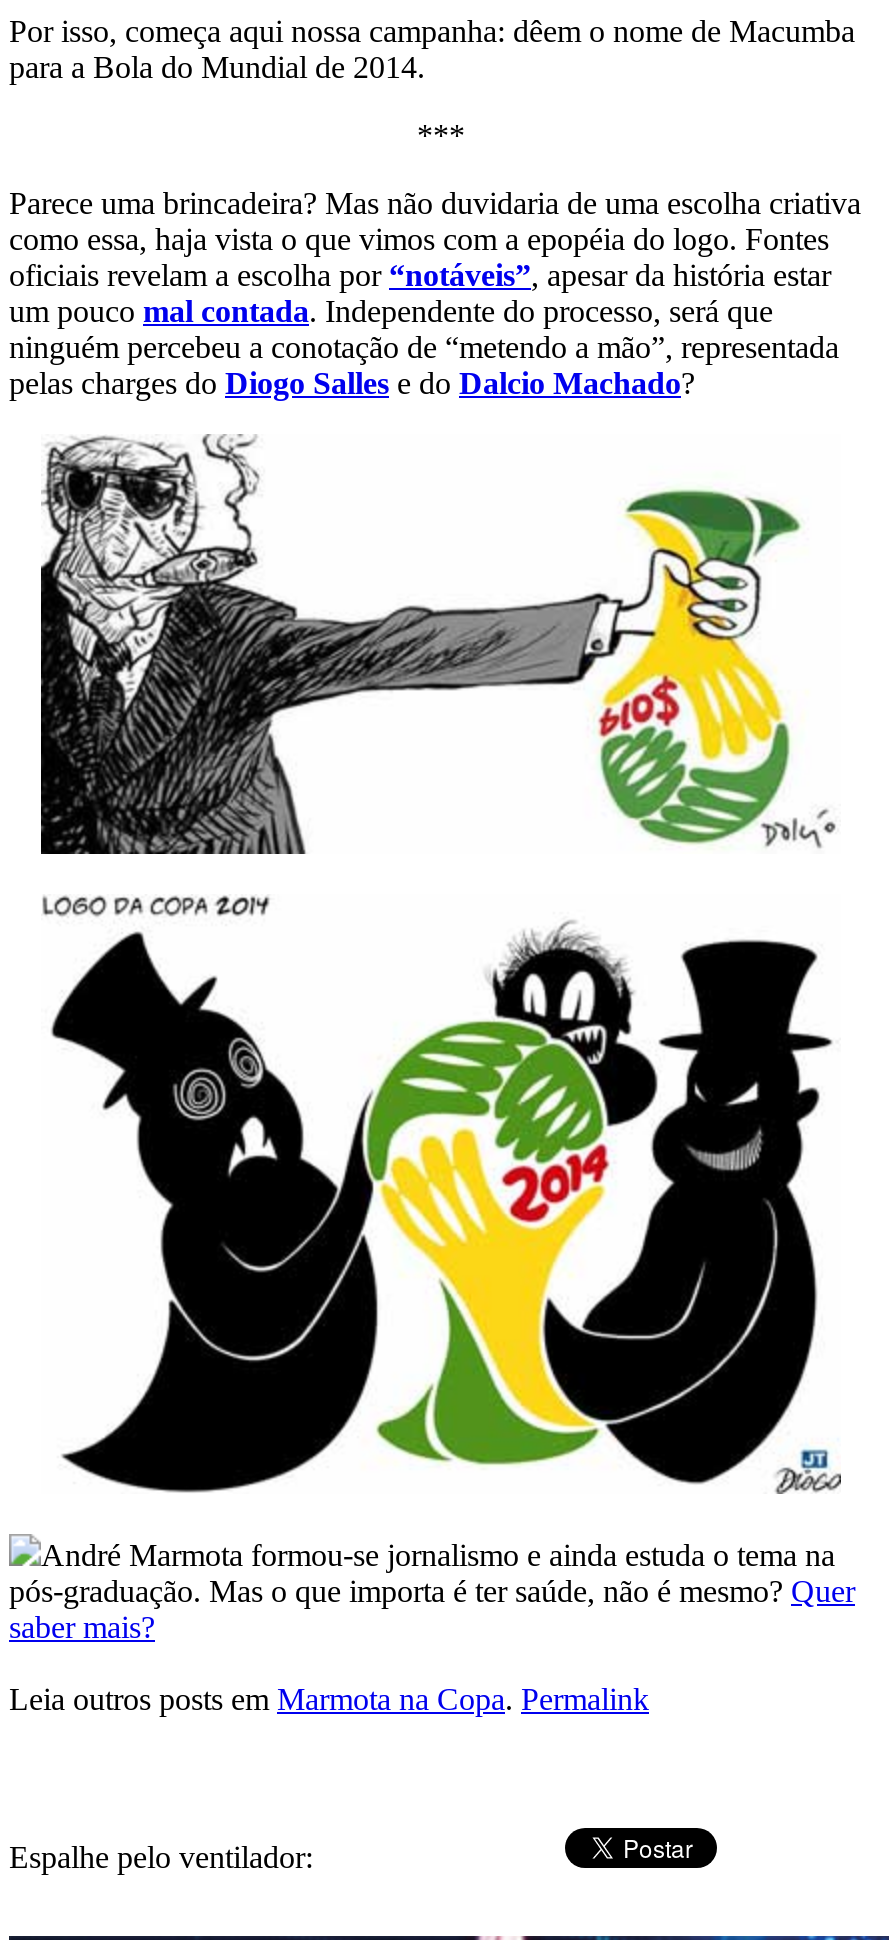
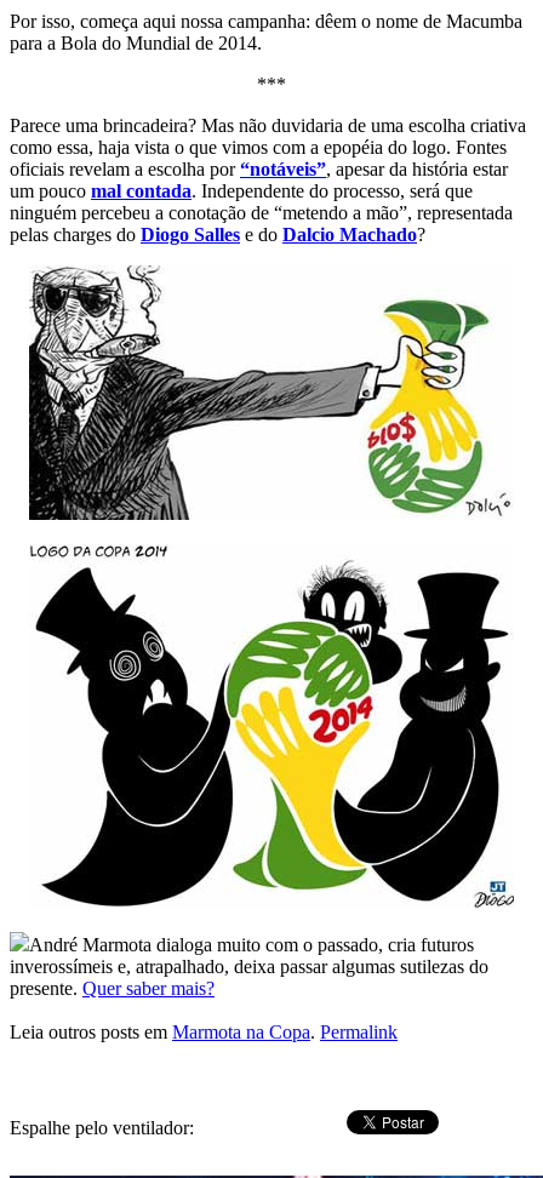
- André Marmota formou-se jornalismo e ainda estuda o tema na
- pós-graduação. Mas o que importa é ter saúde, não é mesmo? Quer
- saber mais?
+ André Marmota dialoga muito com o passado, cria futuros
+ inverossímeis e, atrapalhado, deixa passar algumas sutilezas do
+ presente. Quer saber mais?
